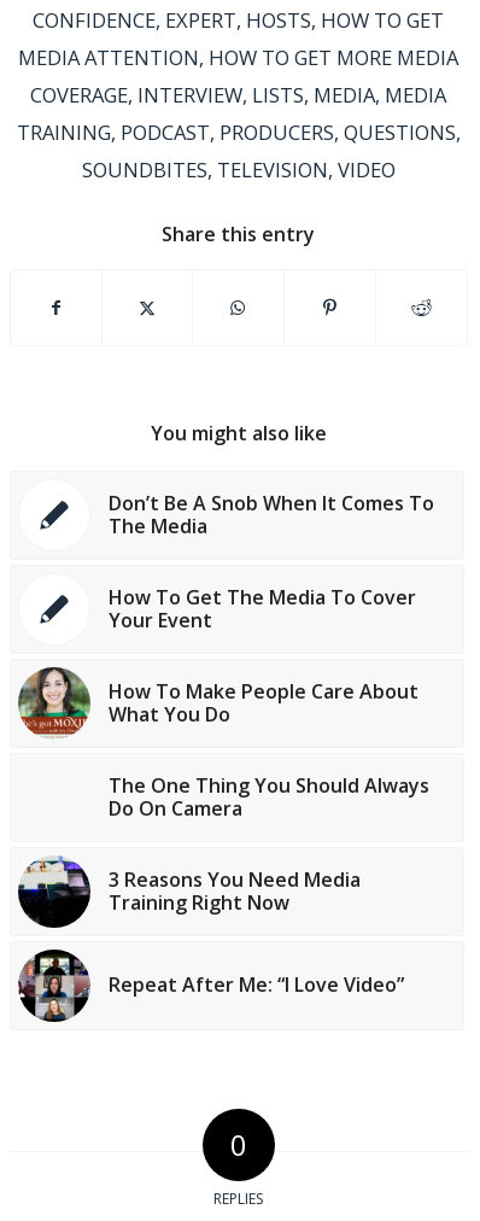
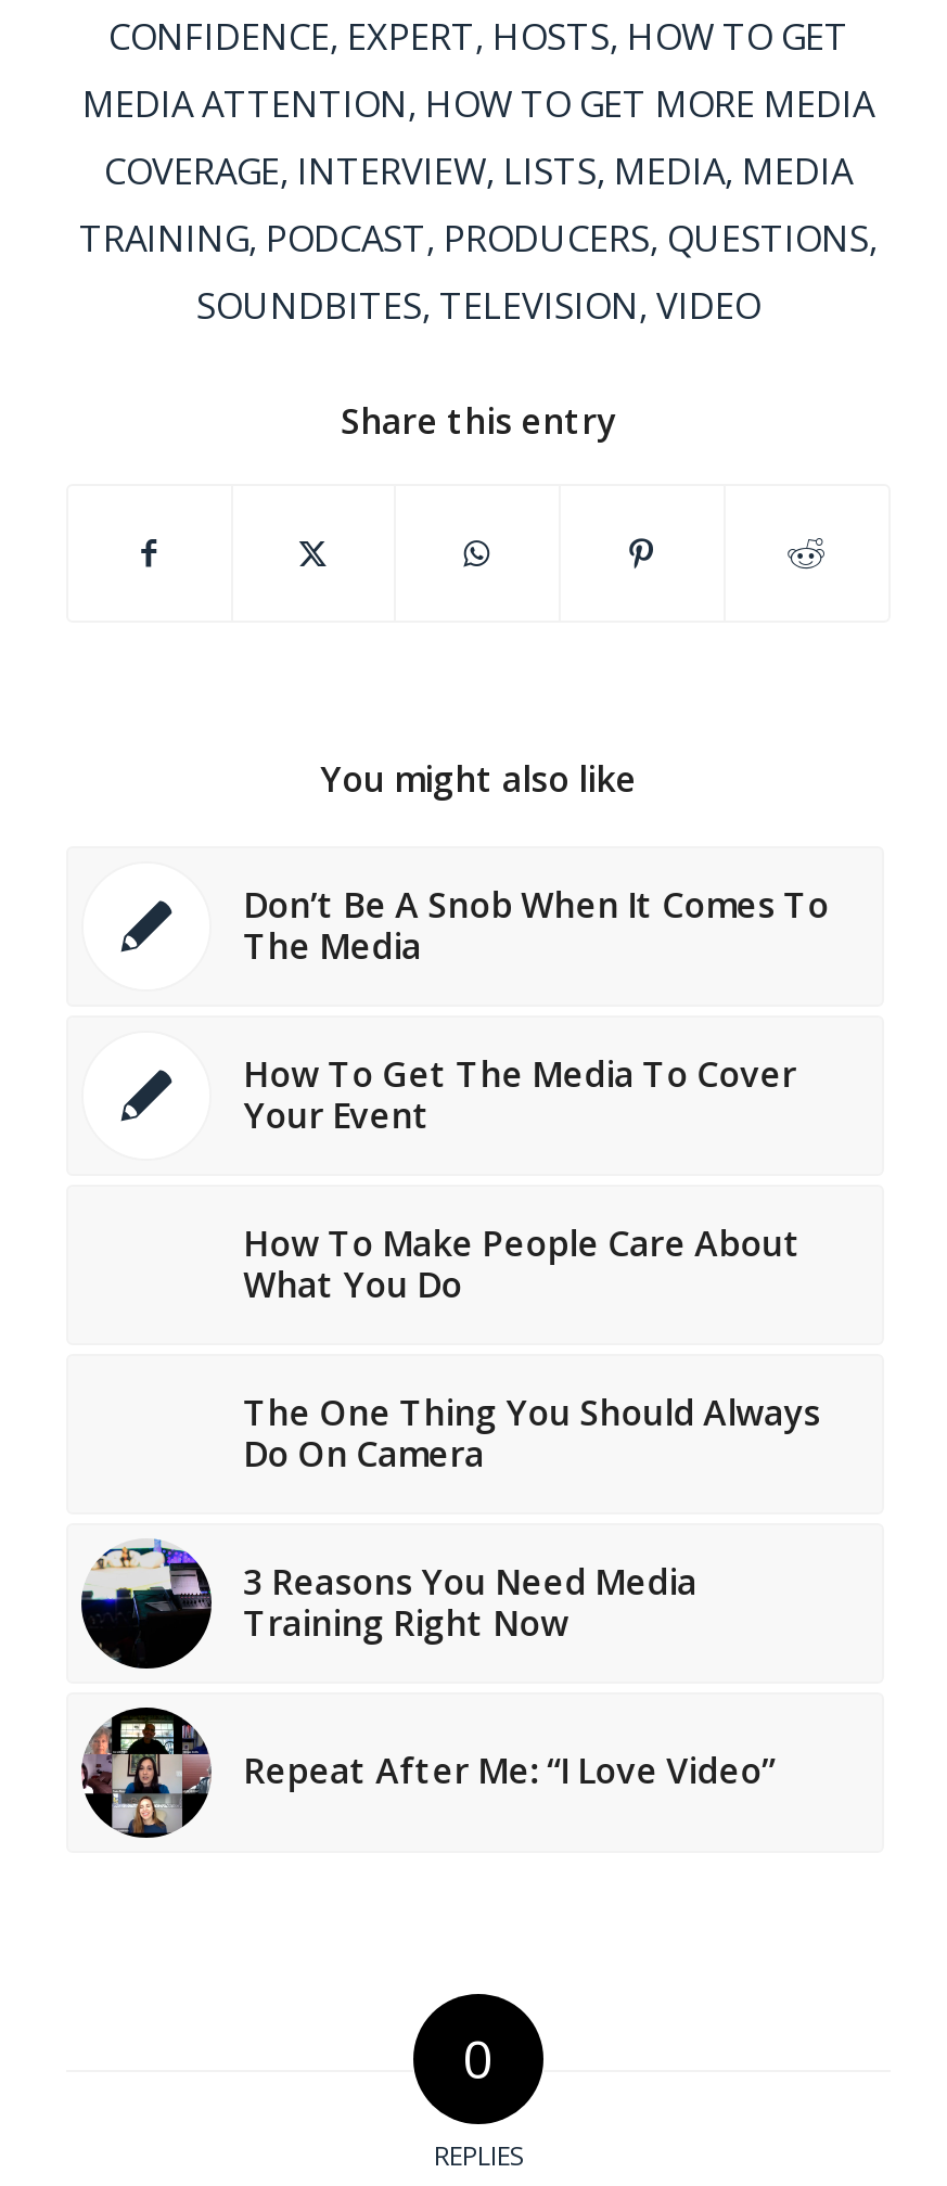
- [image]
